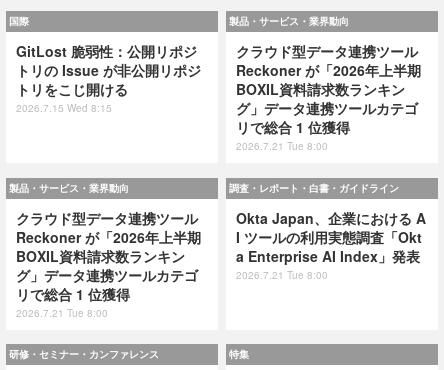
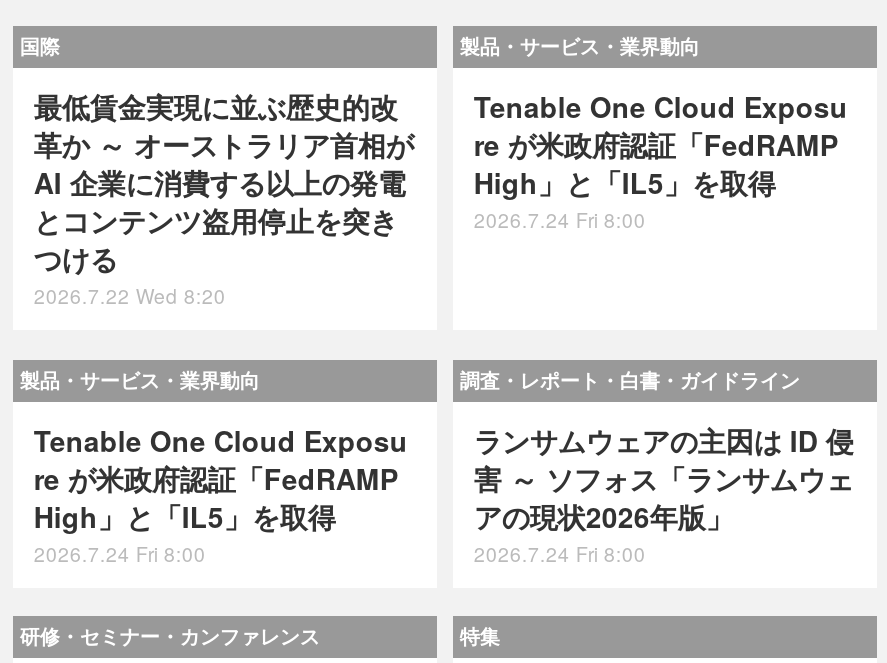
- GitLost 脆弱性：公開リポジ
- トリの Issue が非公開リポジ
- トリをこじ開ける
- 2026.7.15 Wed 8:15
+ 最低賃金実現に並ぶ歴史的改
+ 革か ～ オーストラリア首相が
+ AI 企業に消費する以上の発電
+ とコンテンツ盗用停止を突き
+ つける
+ 2026.7.22 Wed 8:20

- クラウド型データ連携ツール
- Reckoner が「2026年上半期
- BOXIL資料請求数ランキン
- グ」データ連携ツールカテゴ
- リで総合 1 位獲得
- 2026.7.21 Tue 8:00
+ Tenable One Cloud Exposu
+ re が米政府認証「FedRAMP
+ High」と「IL5」を取得
+ 2026.7.24 Fri 8:00

- クラウド型データ連携ツール
- Reckoner が「2026年上半期
- BOXIL資料請求数ランキン
- グ」データ連携ツールカテゴ
- リで総合 1 位獲得
- 2026.7.21 Tue 8:00
+ Tenable One Cloud Exposu
+ re が米政府認証「FedRAMP
+ High」と「IL5」を取得
+ 2026.7.24 Fri 8:00

- Okta Japan、企業における A
- I ツールの利用実態調査「Okt
- a Enterprise AI Index」発表
- 2026.7.21 Tue 8:00
+ ランサムウェアの主因は ID 侵
+ 害 ～ ソフォス「ランサムウェ
+ アの現状2026年版」
+ 2026.7.24 Fri 8:00
